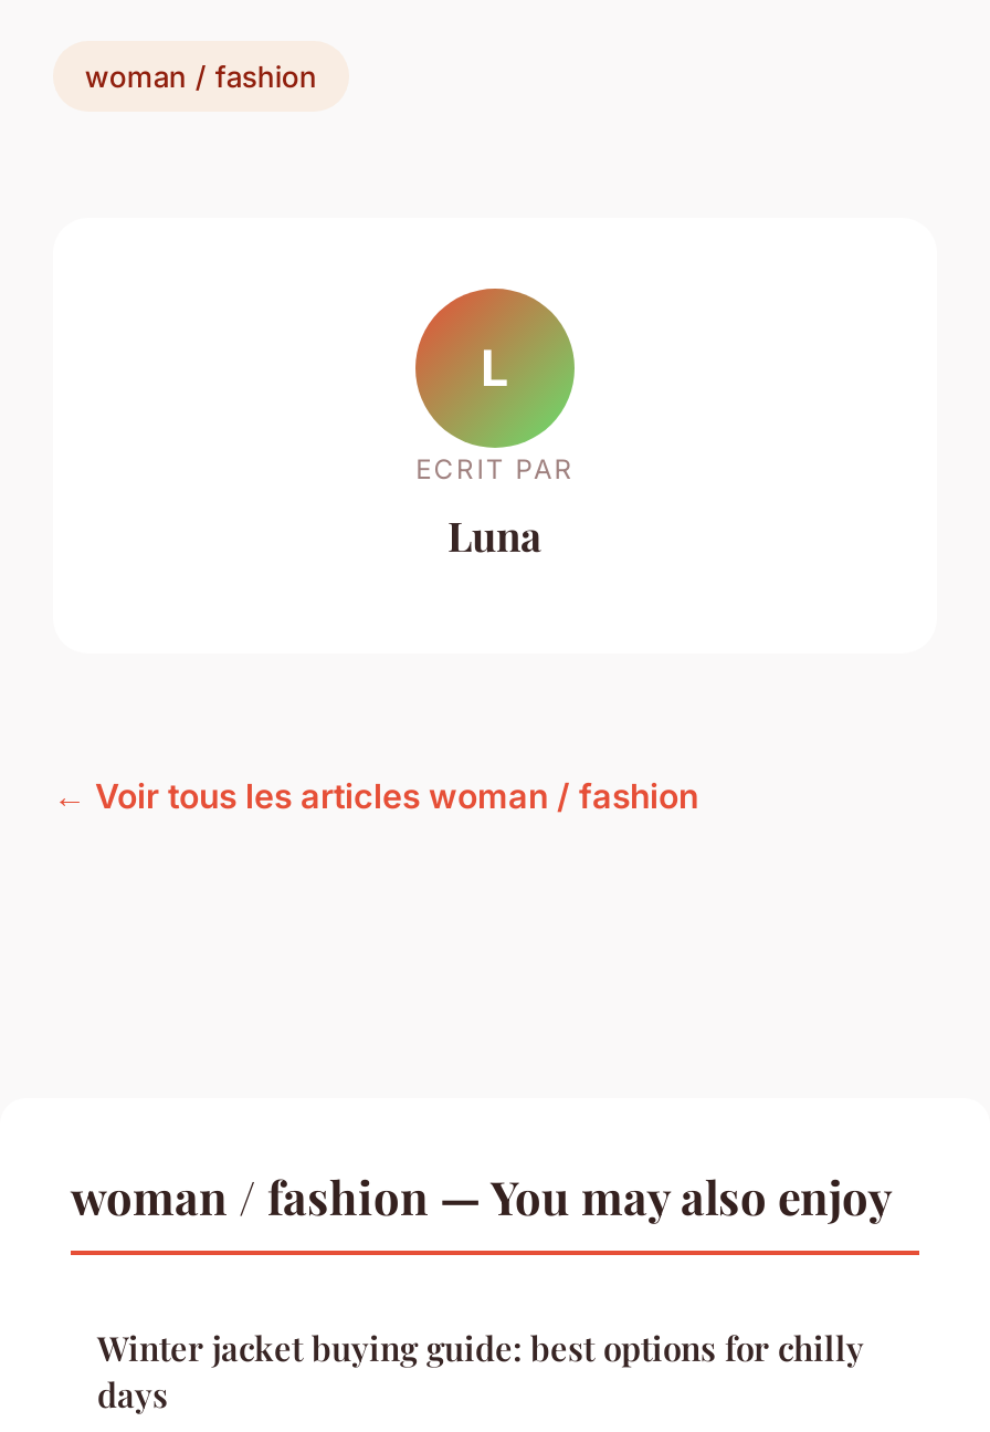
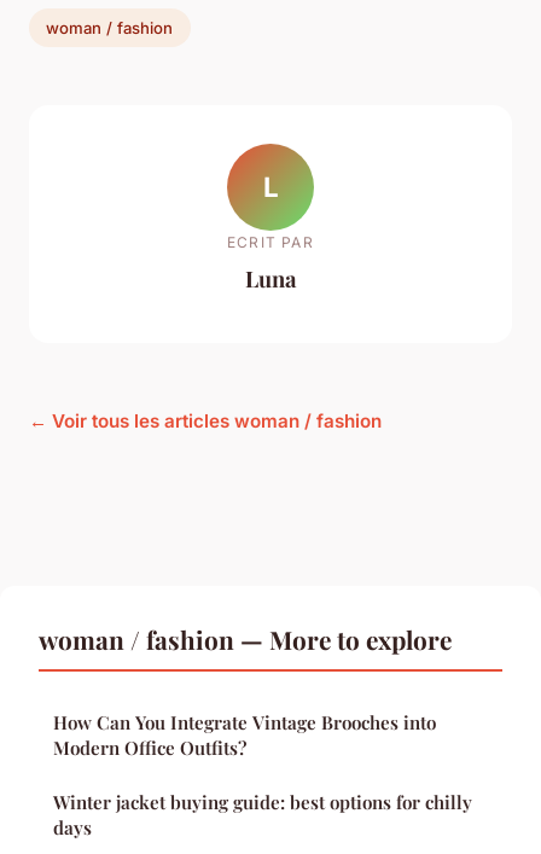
- woman / fashion — You may also enjoy
+ woman / fashion — More to explore
+ How Can You Integrate Vintage Brooches into
+ Modern Office Outfits?
